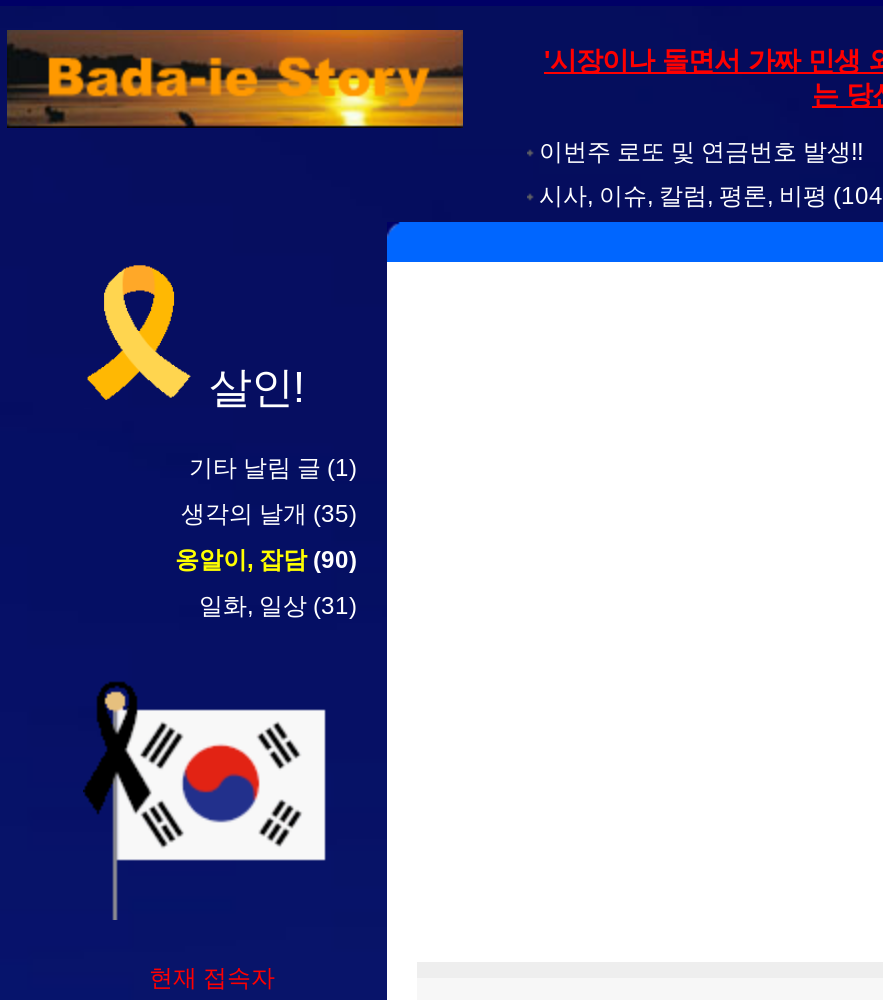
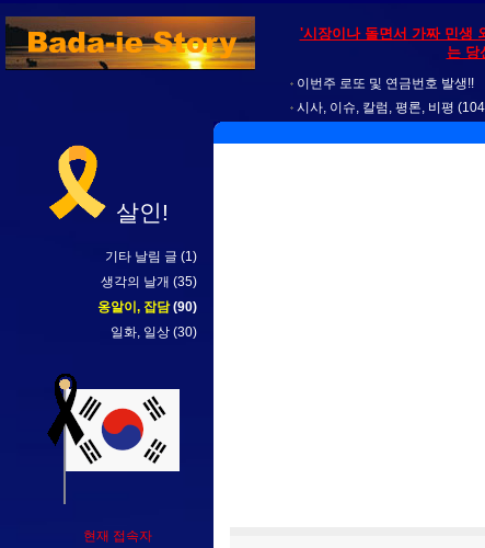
- 일화, 일상 (31)
+ 일화, 일상 (30)
